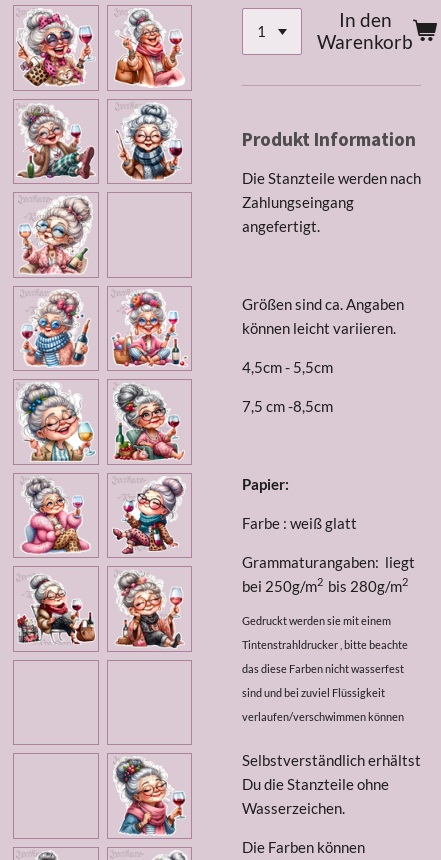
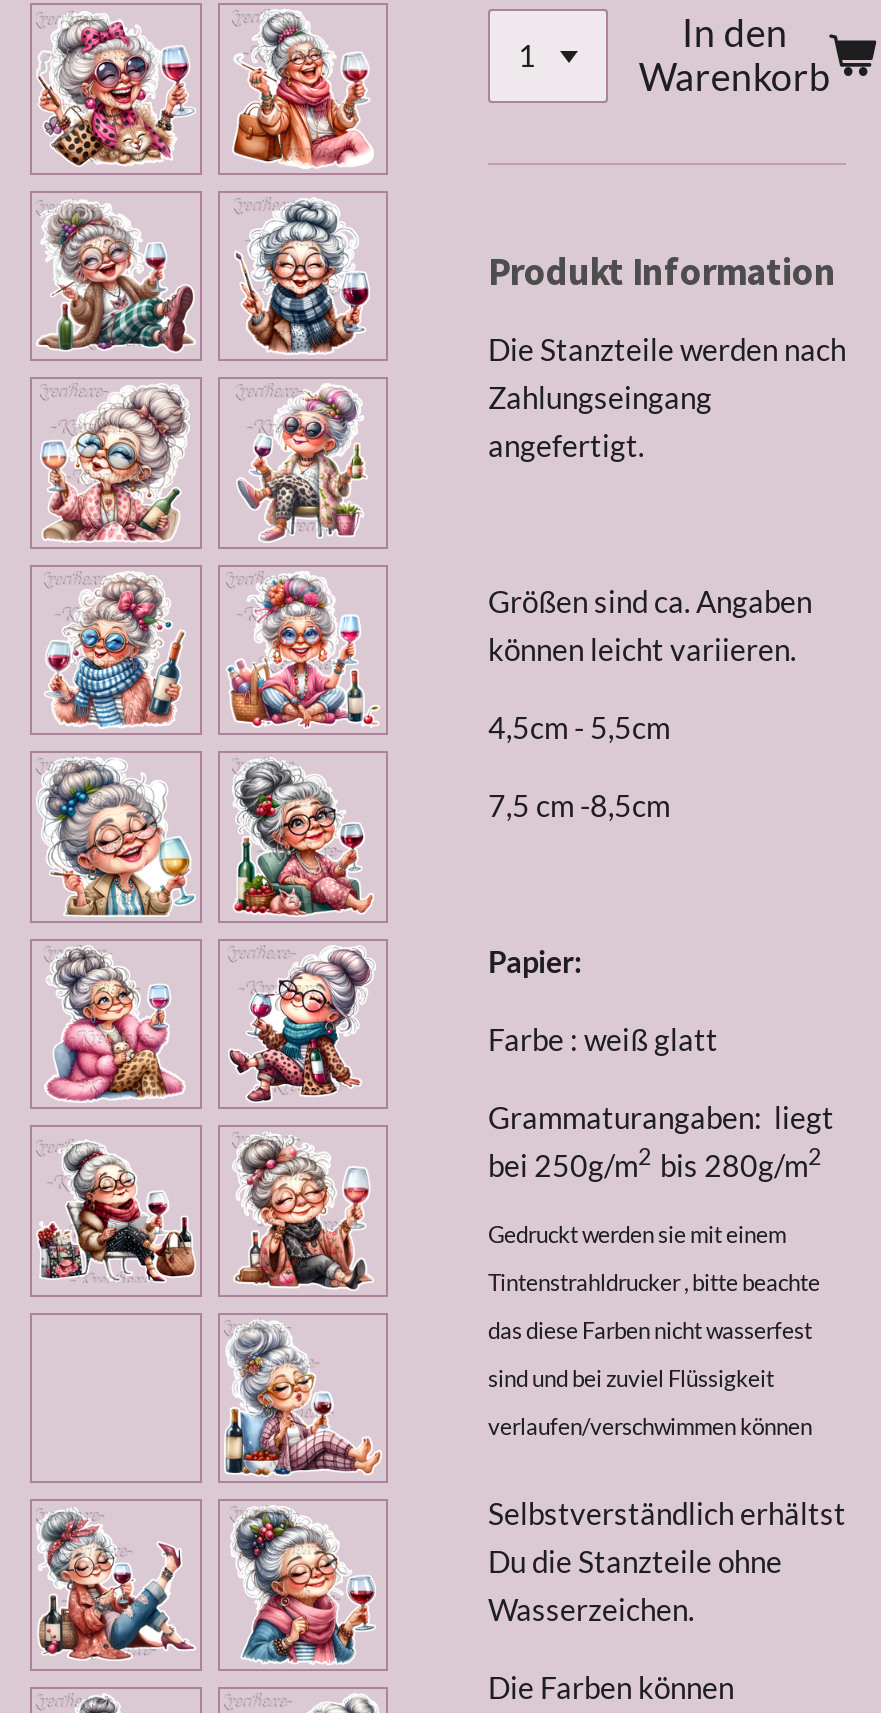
+ [image]

+ [image]

+ [image]
